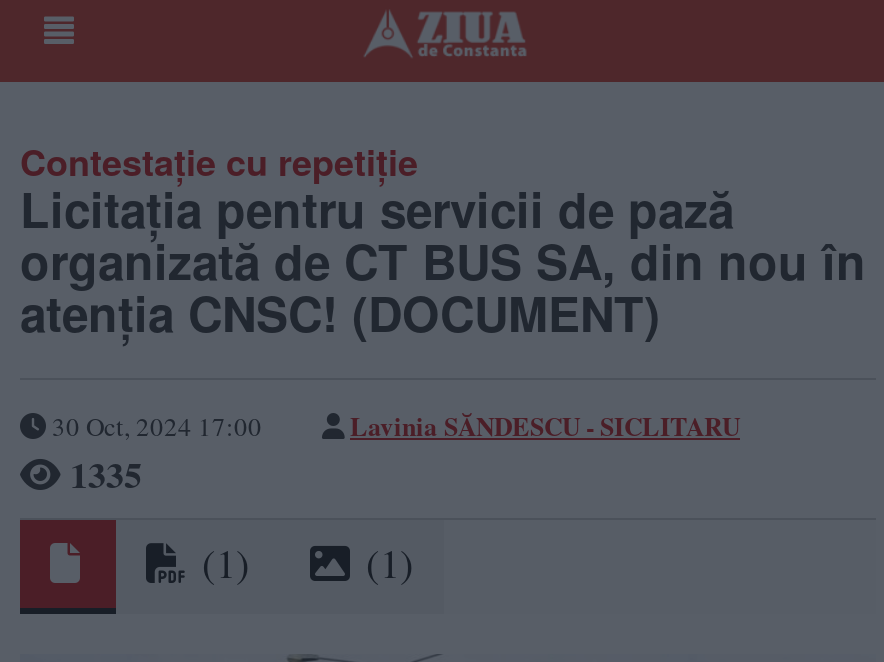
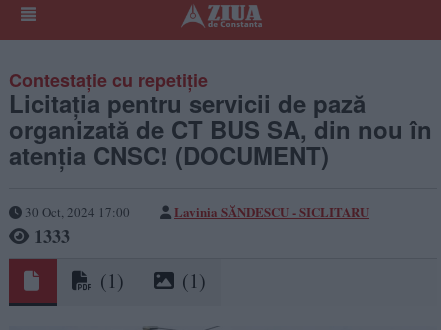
- 1335
+ 1333
